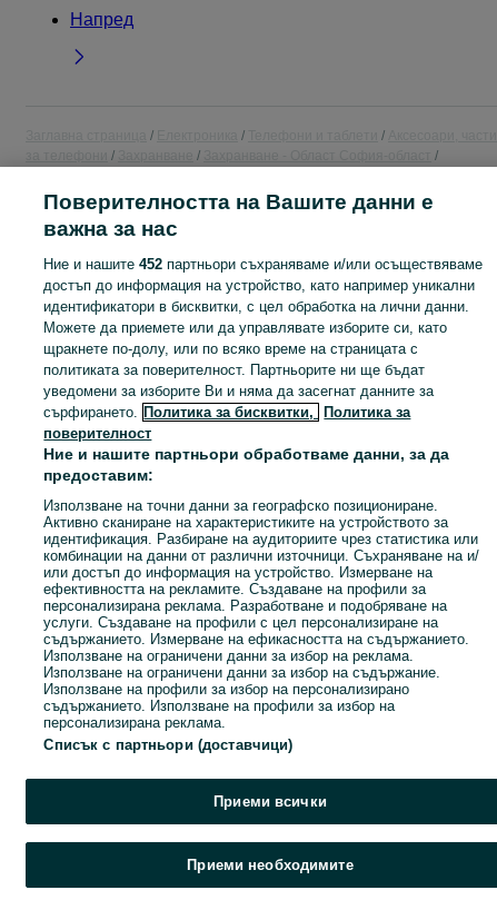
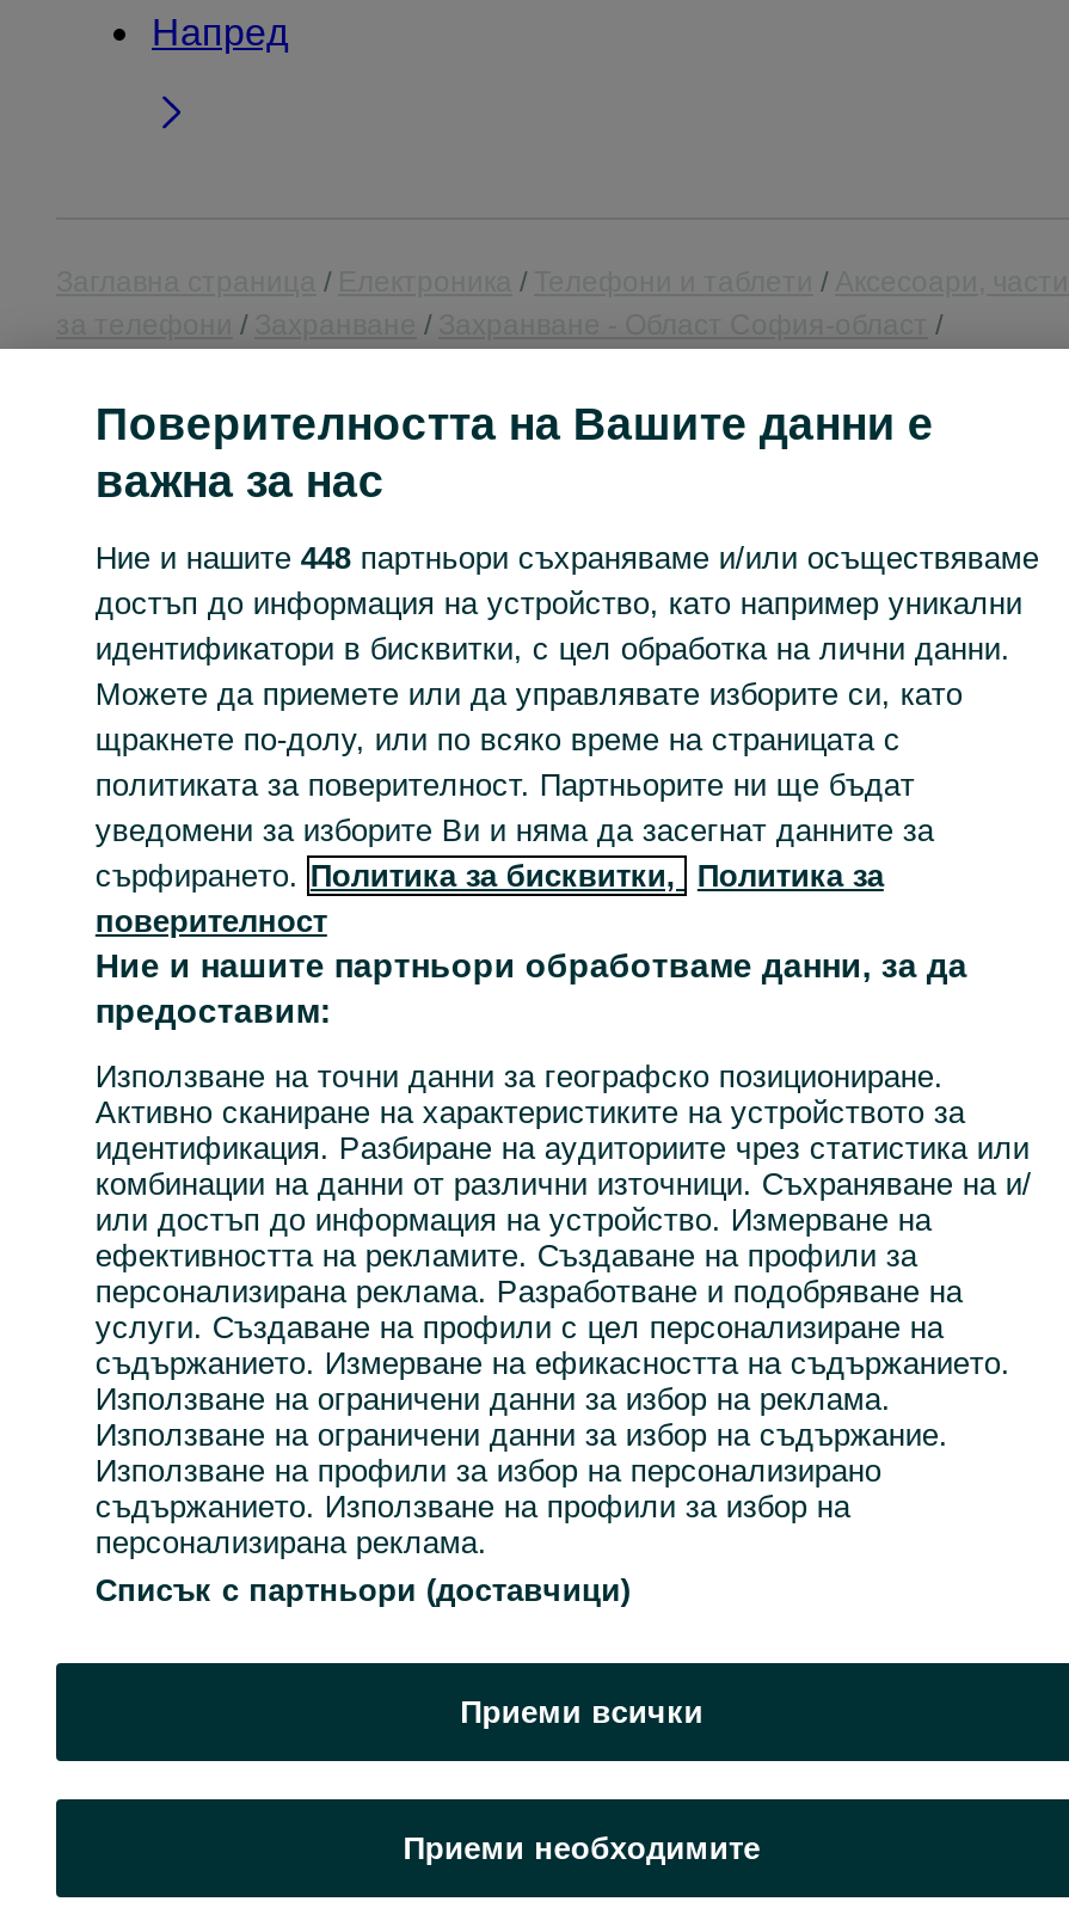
- Ние и нашите 452 партньори съхраняваме и/или осъществяваме
+ Ние и нашите 448 партньори съхраняваме и/или осъществяваме
